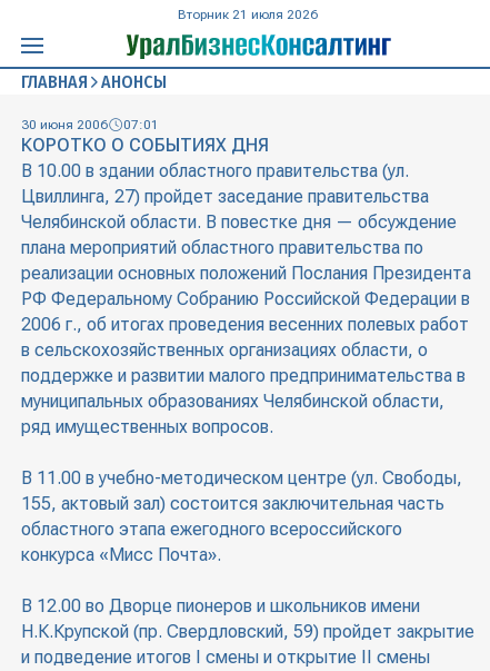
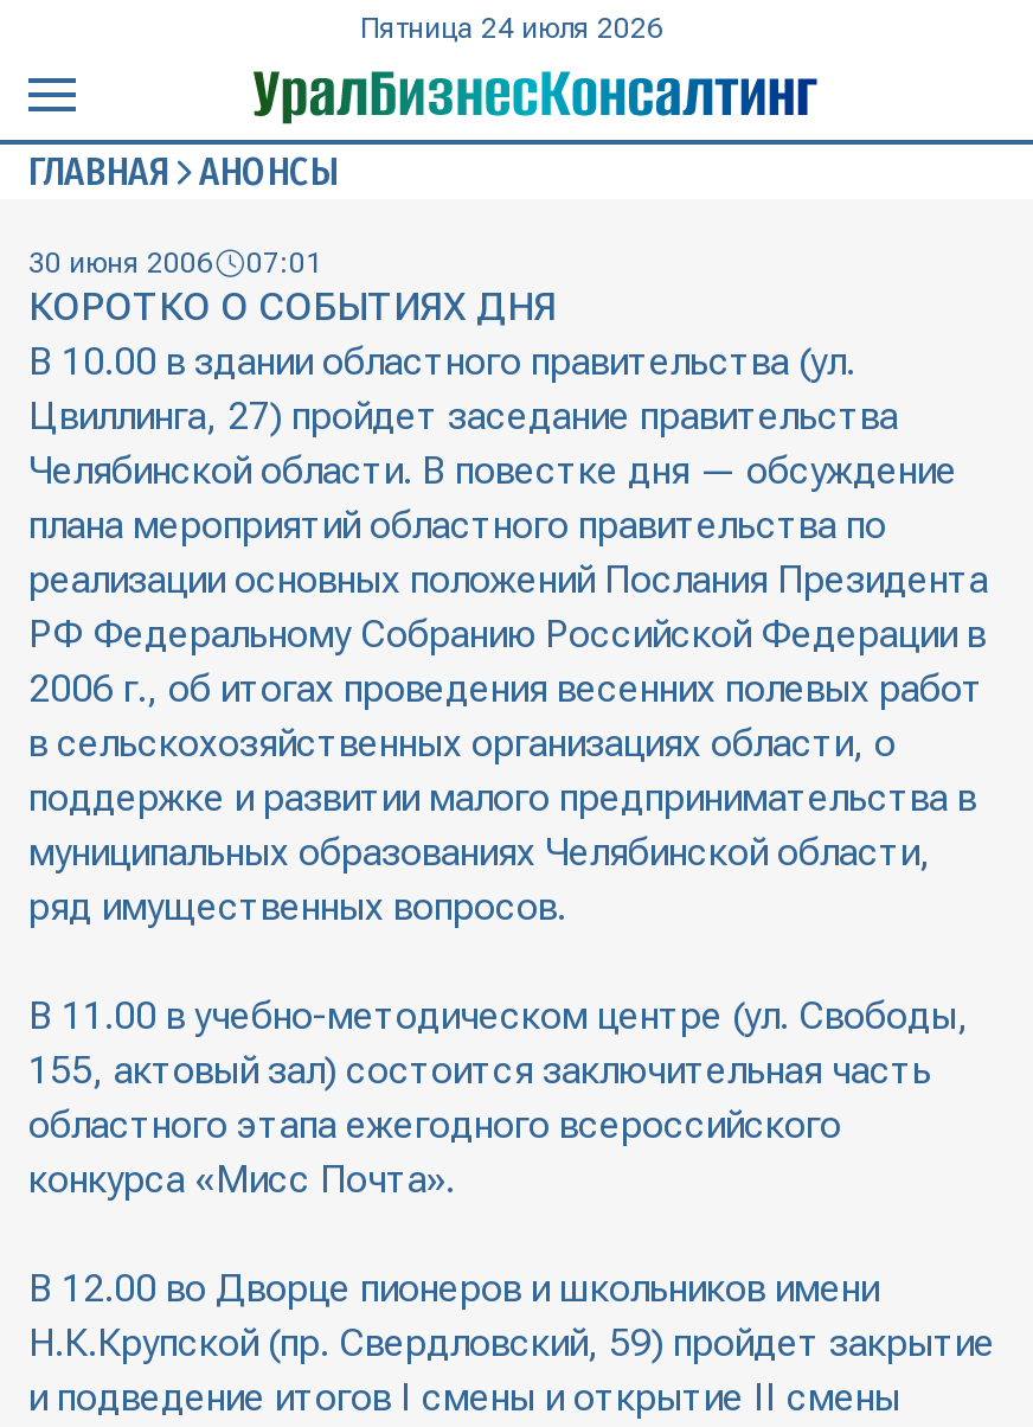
- Вторник 21 июля 2026
+ Пятница 24 июля 2026
